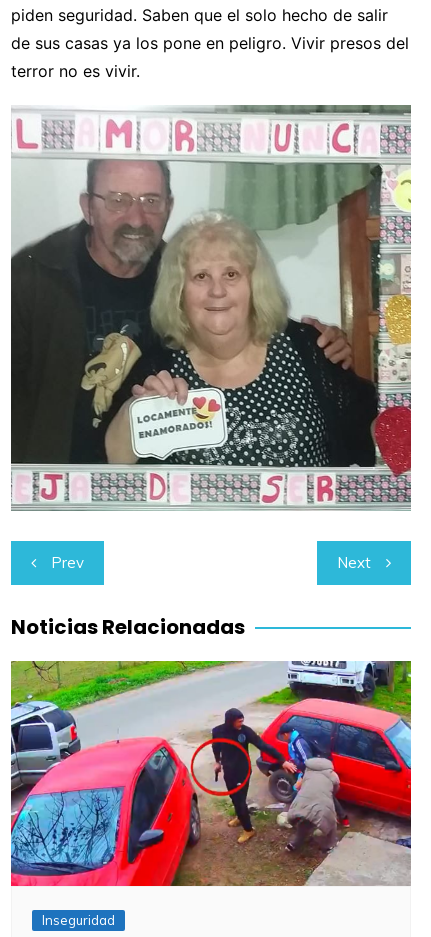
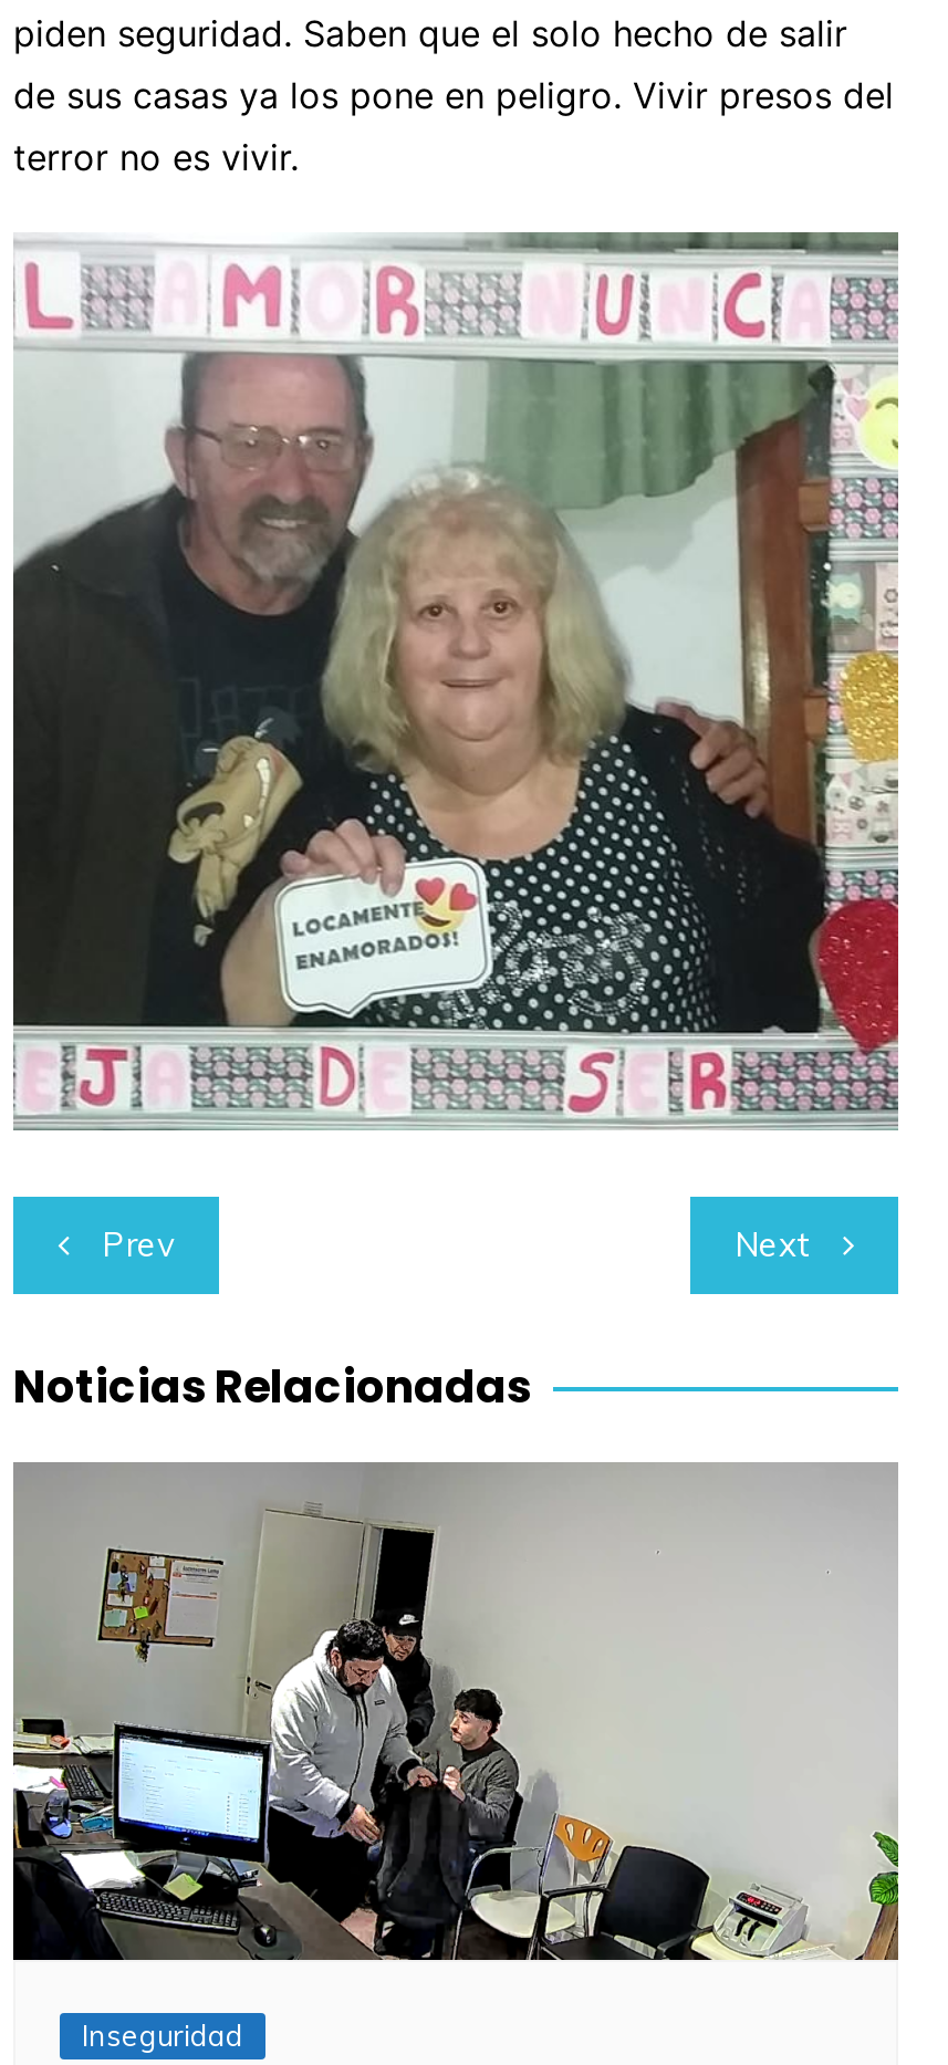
- [image]
+ [image]
